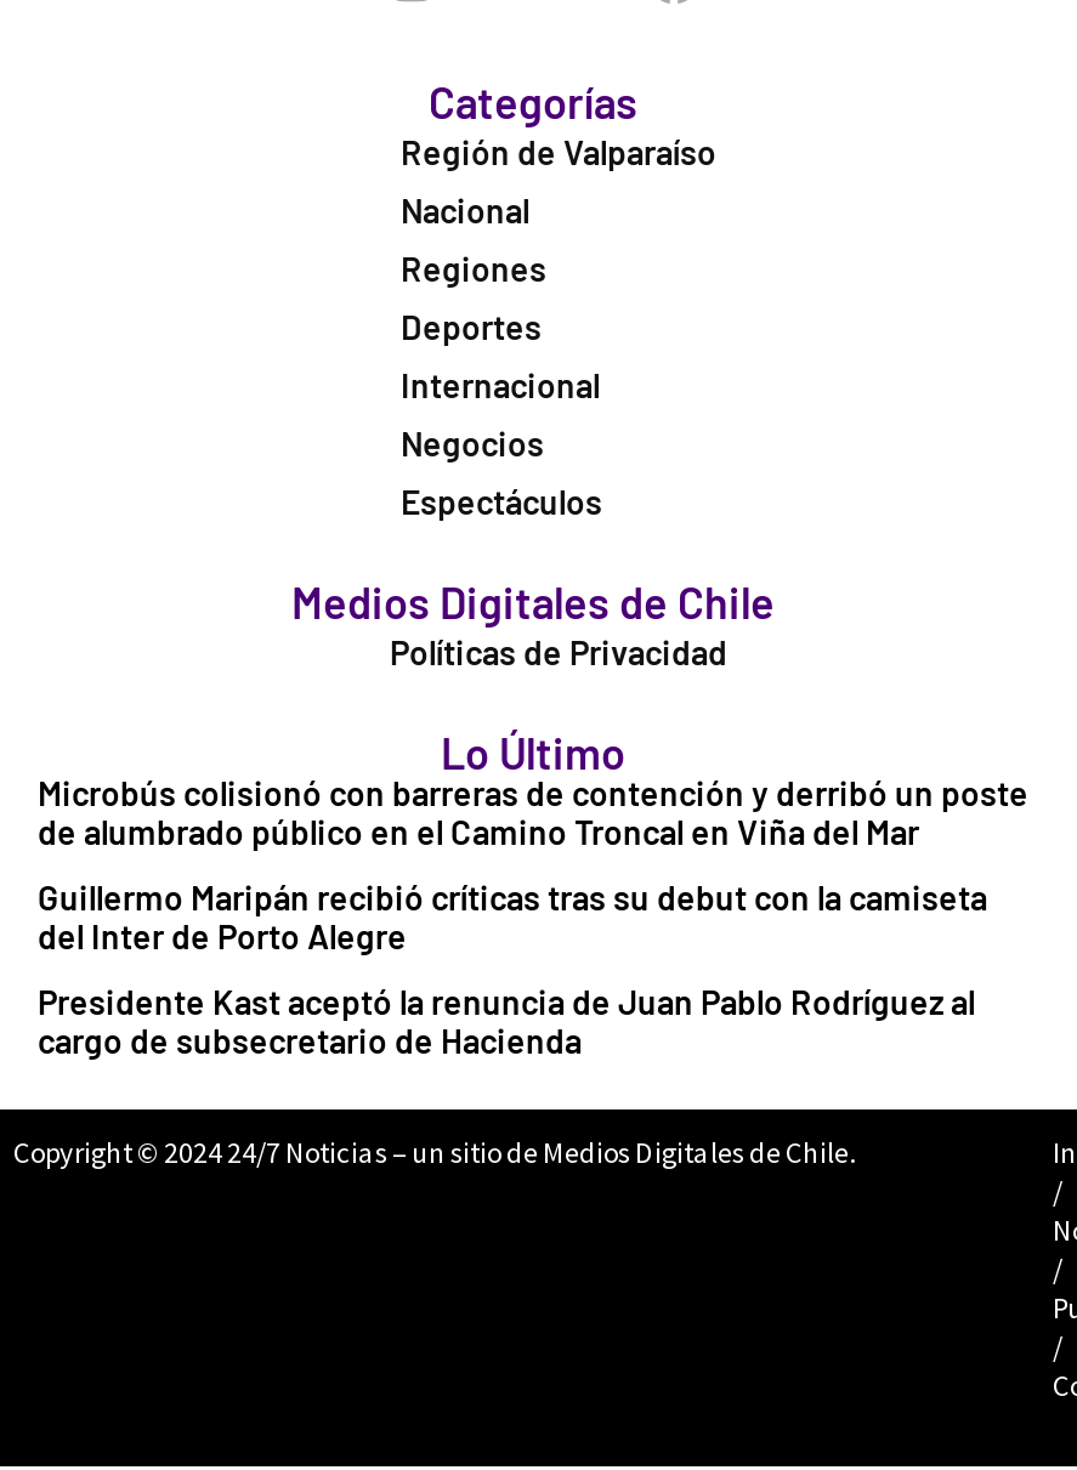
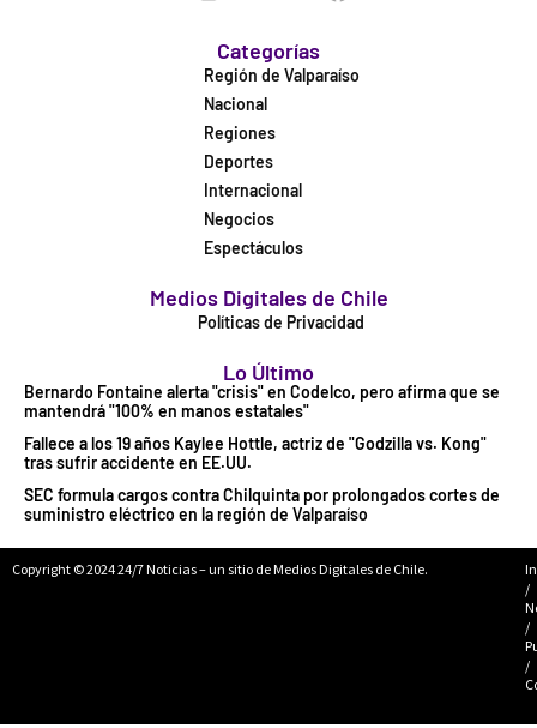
- Microbús colisionó con barreras de contención y derribó un poste
- de alumbrado público en el Camino Troncal en Viña del Mar
+ Bernardo Fontaine alerta "crisis" en Codelco, pero afirma que se
+ mantendrá "100% en manos estatales"

- Guillermo Maripán recibió críticas tras su debut con la camiseta
- del Inter de Porto Alegre
+ Fallece a los 19 años Kaylee Hottle, actriz de "Godzilla vs. Kong"
+ tras sufrir accidente en EE.UU.

- Presidente Kast aceptó la renuncia de Juan Pablo Rodríguez al
- cargo de subsecretario de Hacienda
+ SEC formula cargos contra Chilquinta por prolongados cortes de
+ suministro eléctrico en la región de Valparaíso
